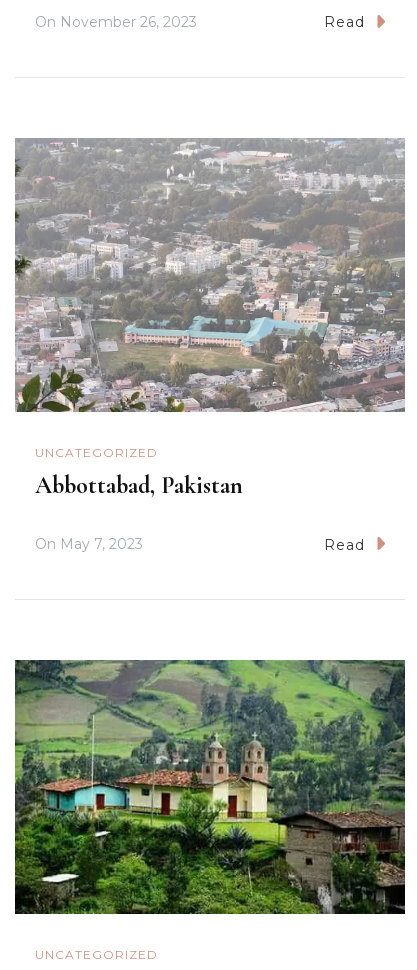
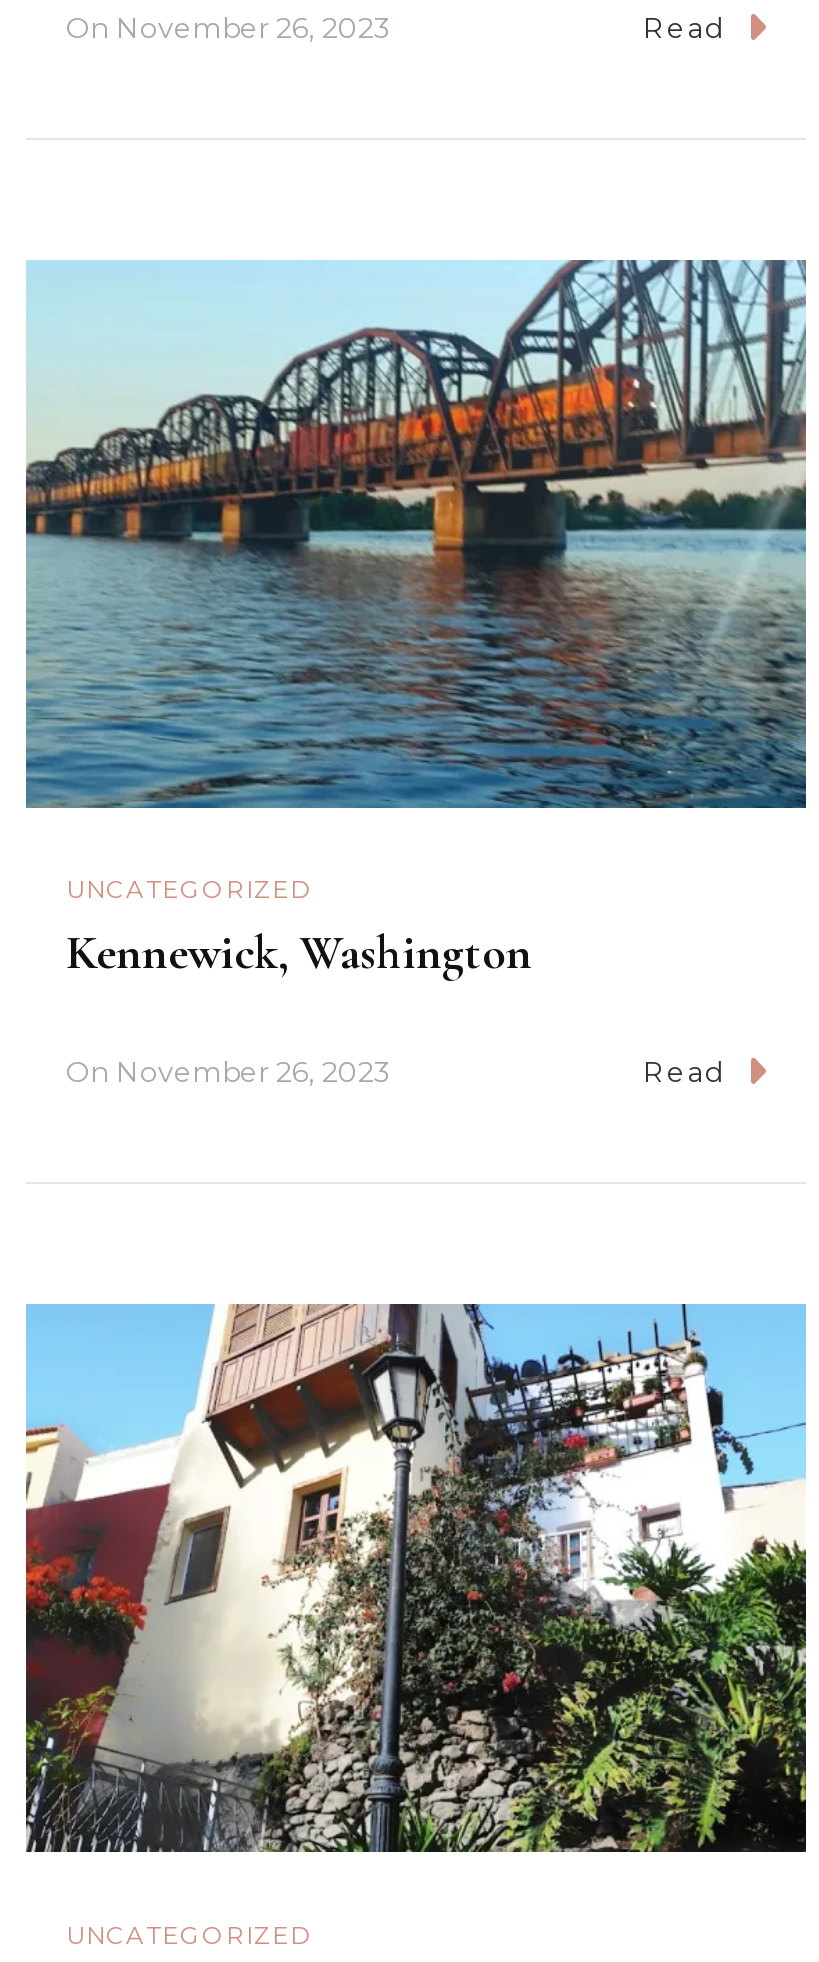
- [image]
+ [image]

- Abbottabad, Pakistan
+ Kennewick, Washington

- On May 7, 2023
+ On November 26, 2023

- [image]
+ [image]
